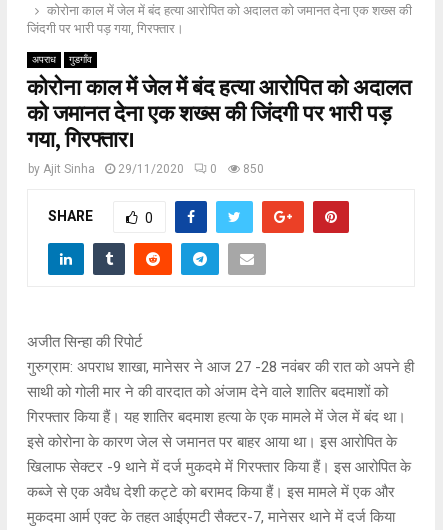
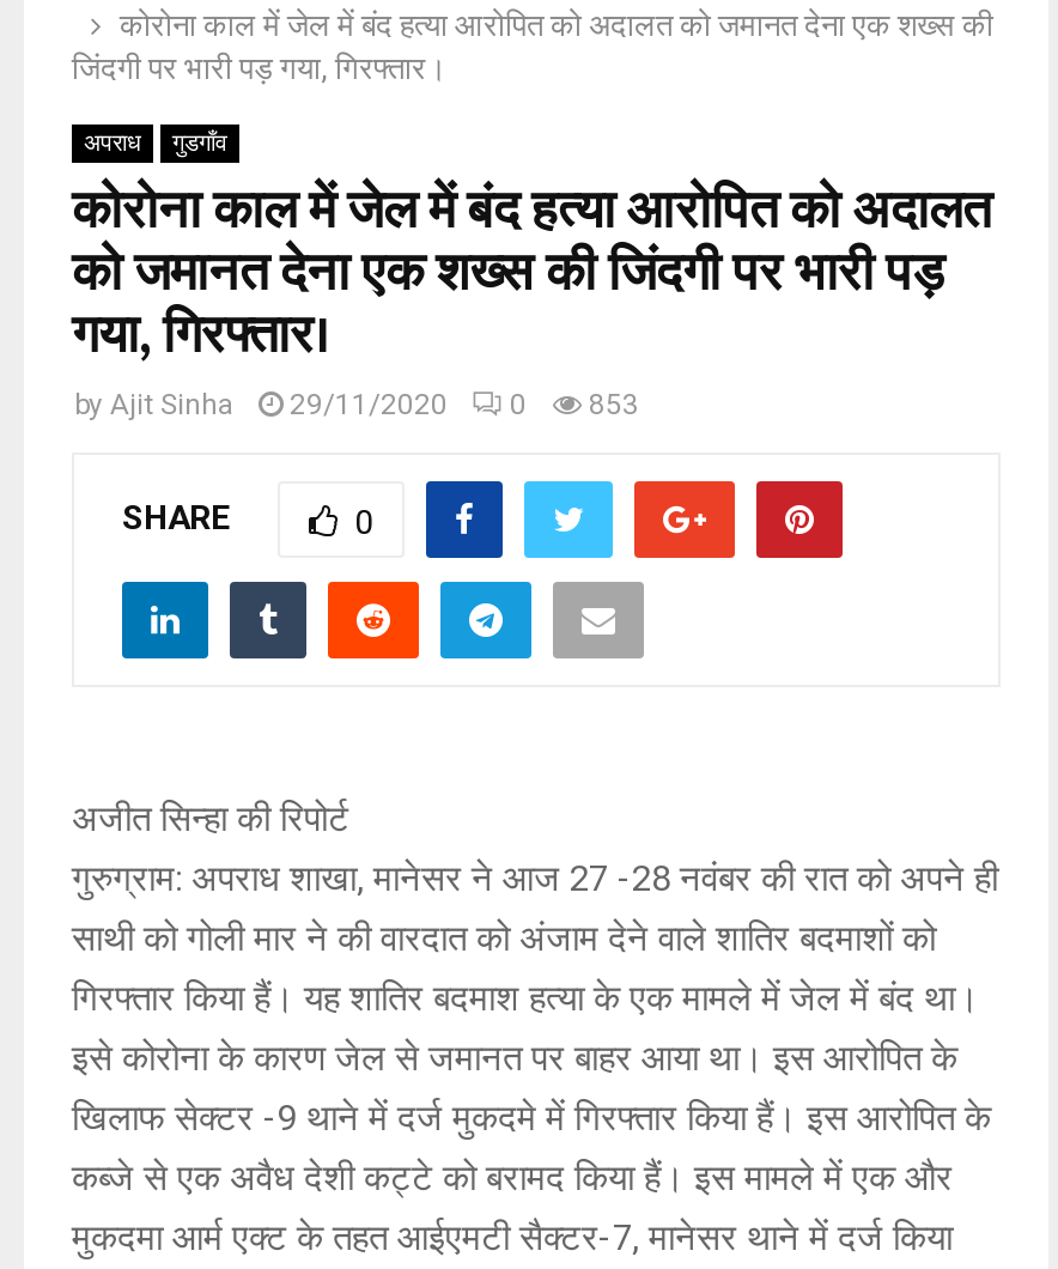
- by Ajit Sinha 29/11/2020 0 850
+ by Ajit Sinha 29/11/2020 0 853
